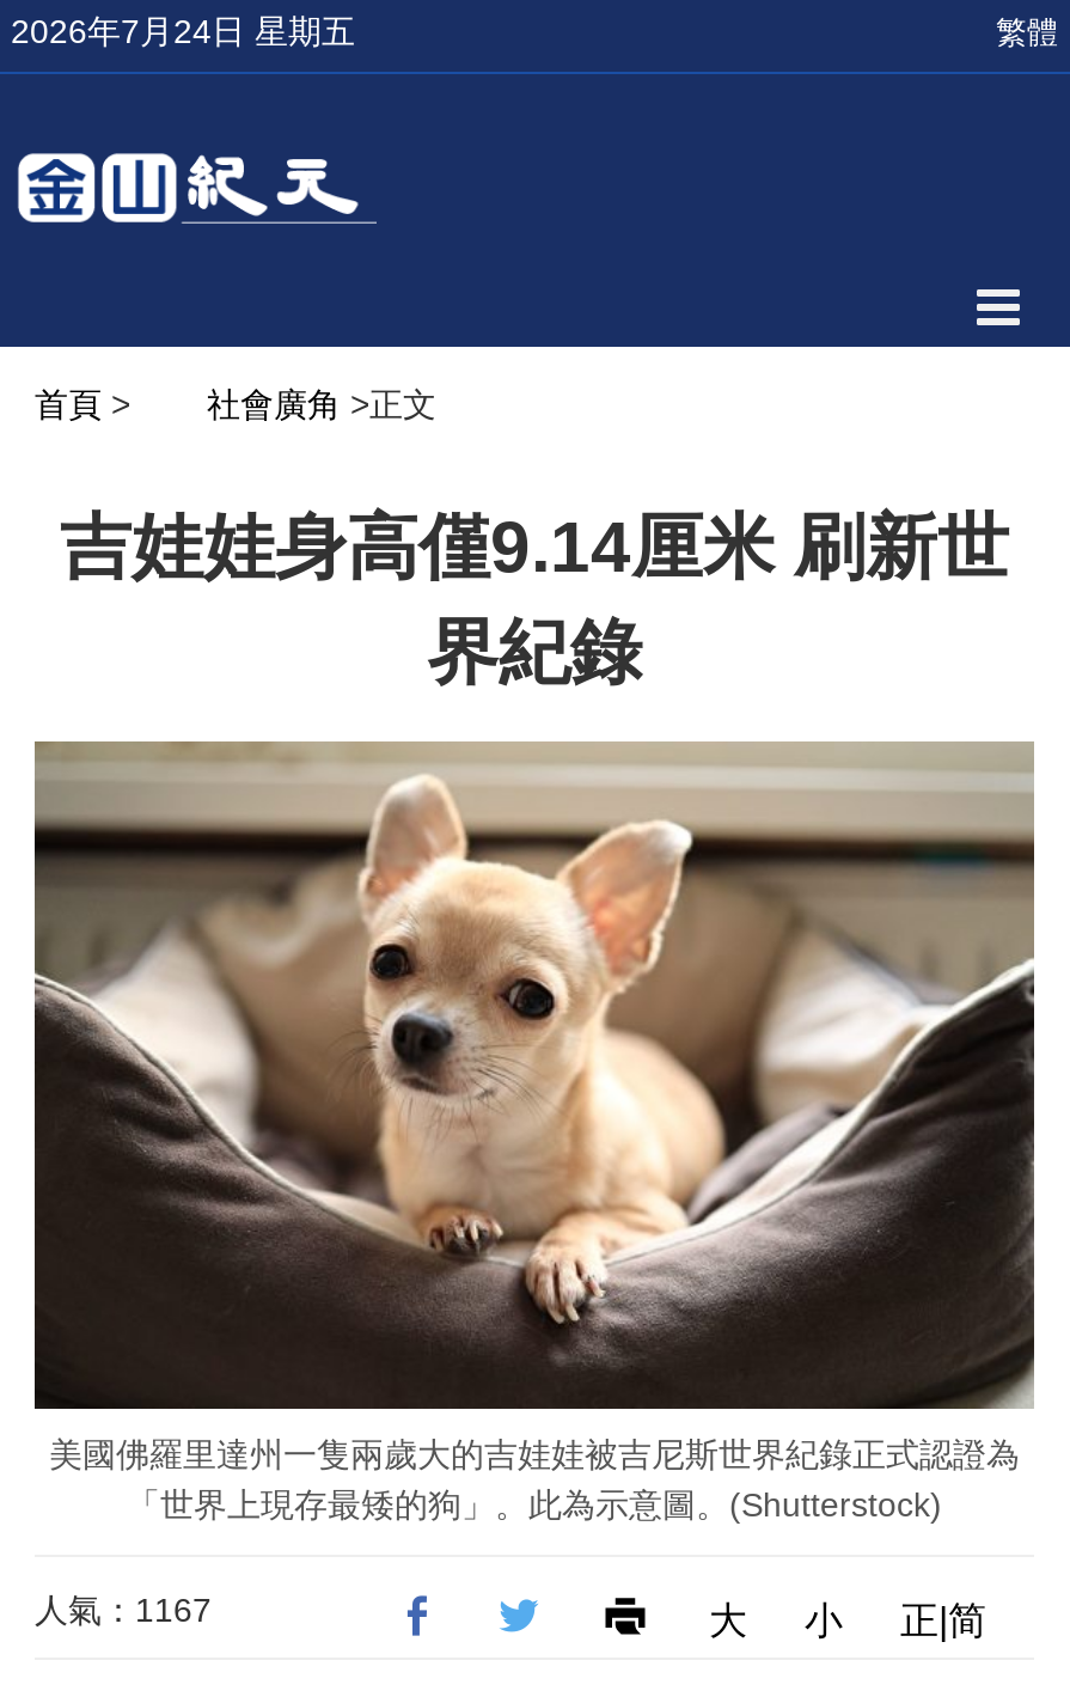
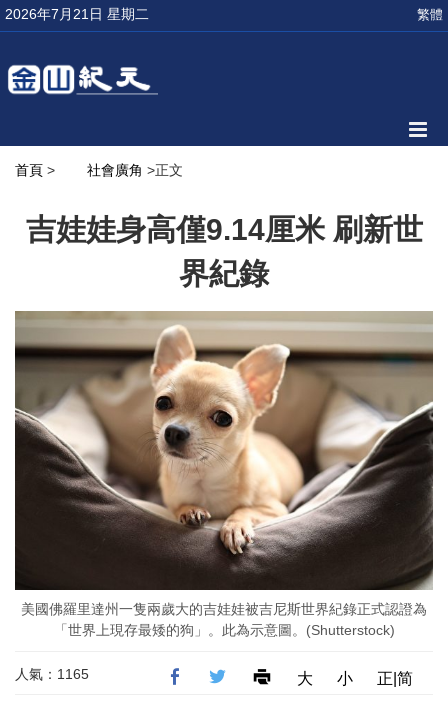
- 2026年7月24日 星期五
+ 2026年7月21日 星期二

- 人氣：1167
+ 人氣：1165
